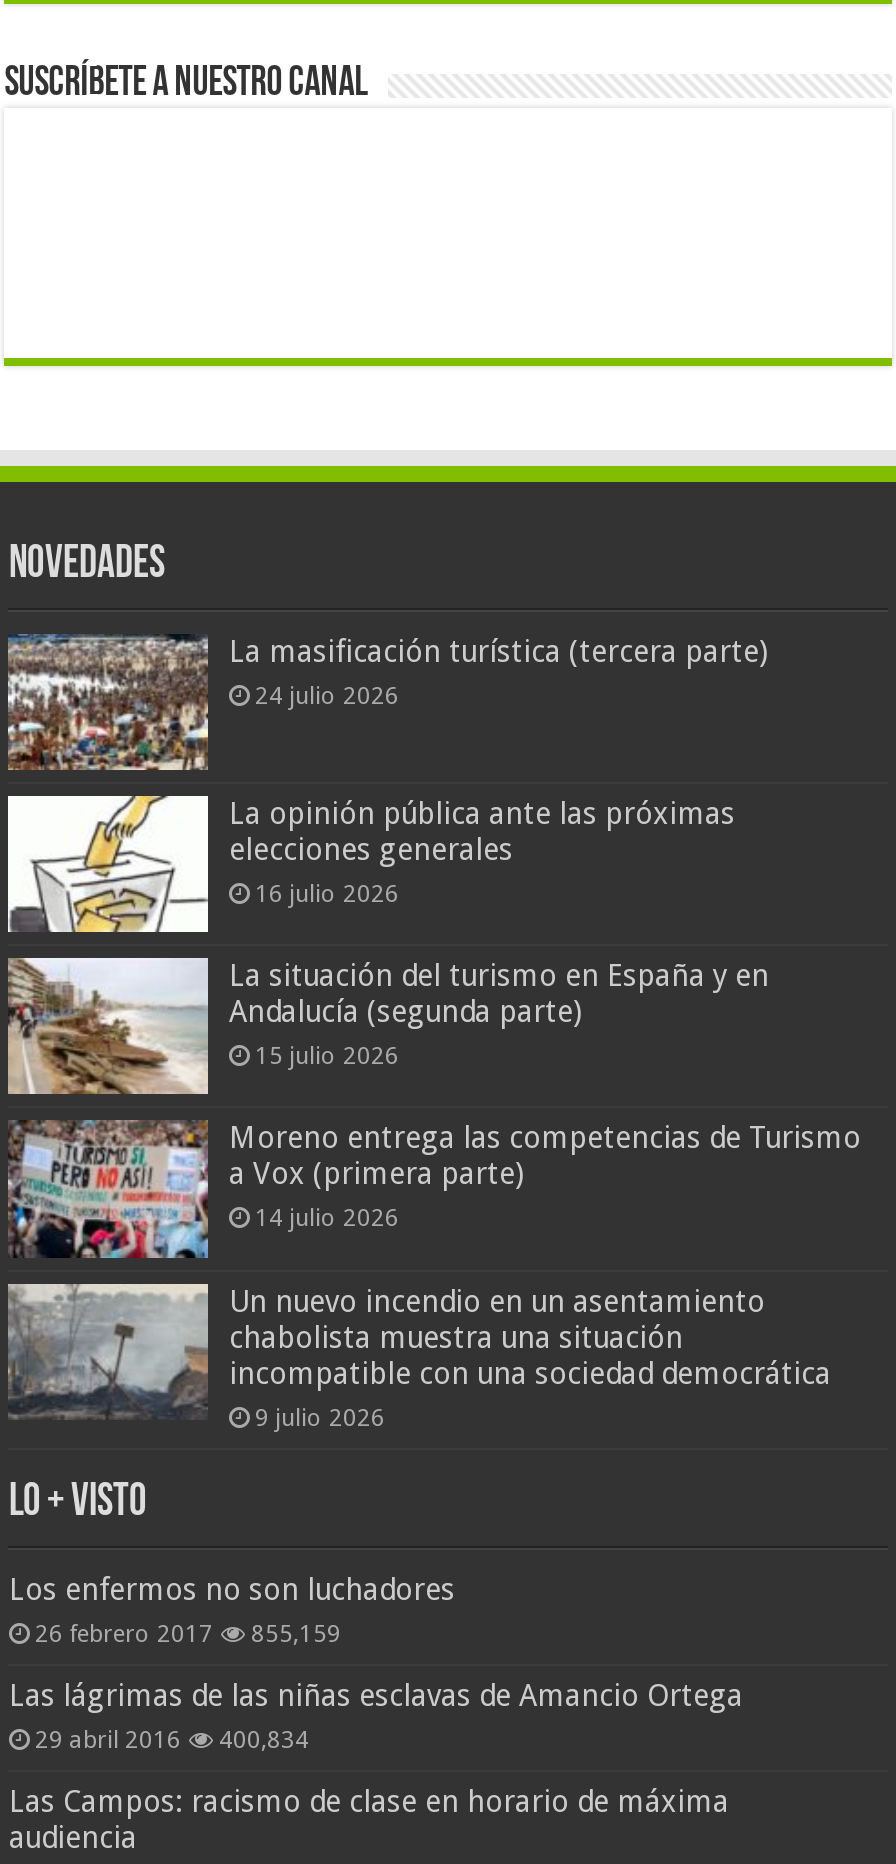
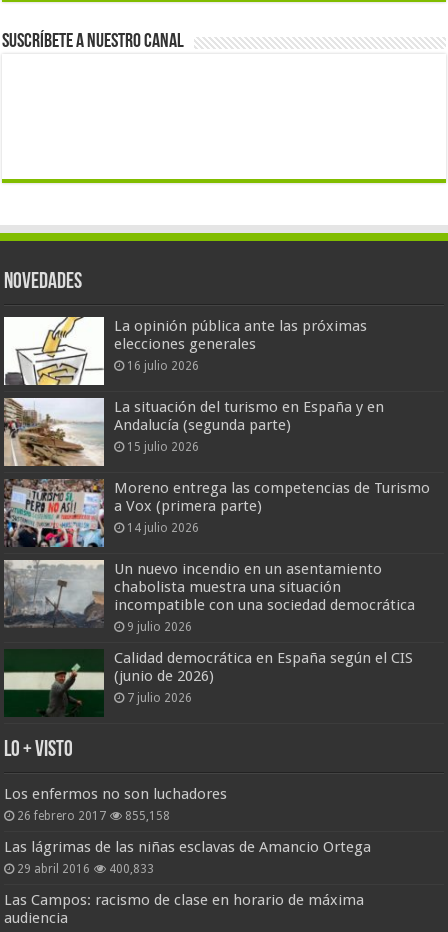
- [image]
- La masificación turística (tercera parte)
- 24 julio 2026

moved up: [image] | La opinión pública ante las próximas | elecciones generales | ... | incompatible con una sociedad democrática | 9 julio 2026

+ [image]
+ Calidad democrática en España según el CIS
+ (junio de 2026)
+ 7 julio 2026

- 26 febrero 2017 855,159
+ 26 febrero 2017 855,158

- 29 abril 2016 400,834
+ 29 abril 2016 400,833
